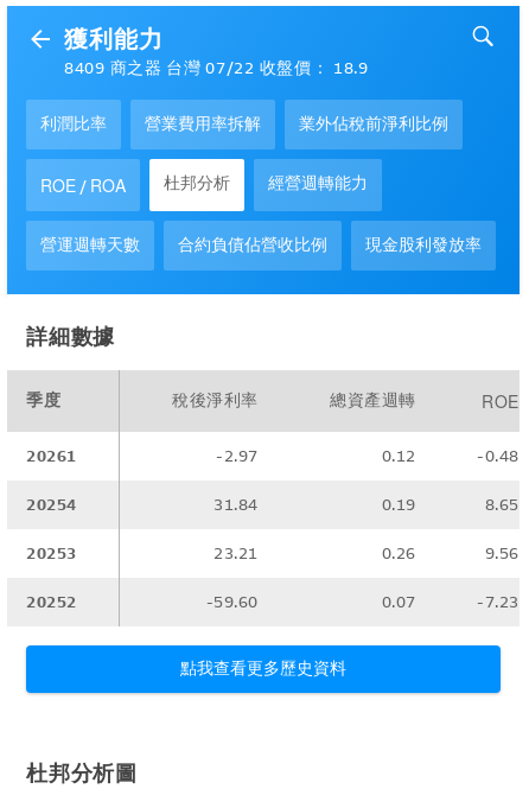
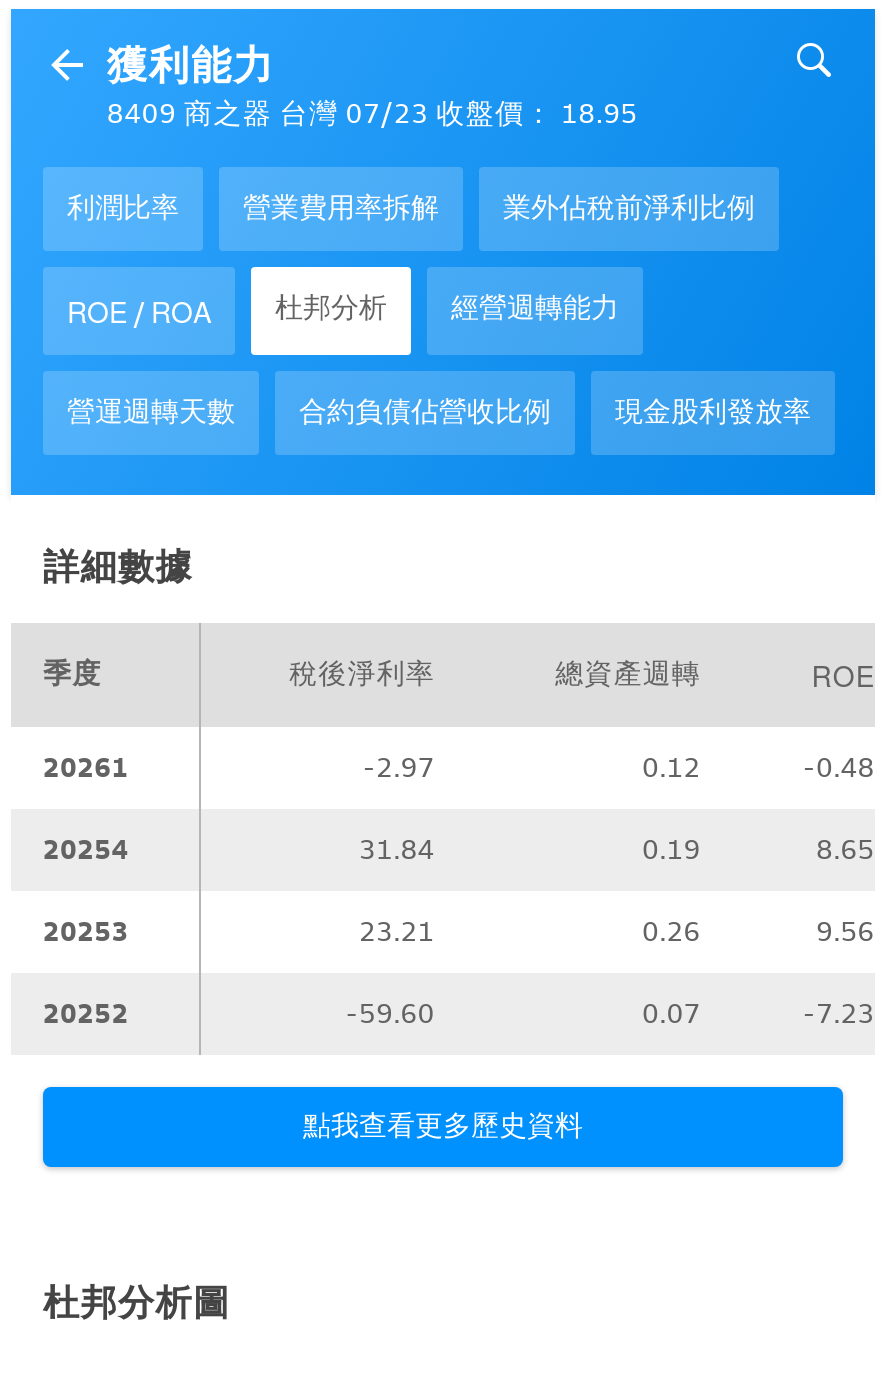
- 8409 商之器 台灣 07/22 收盤價： 18.9
+ 8409 商之器 台灣 07/23 收盤價： 18.95
